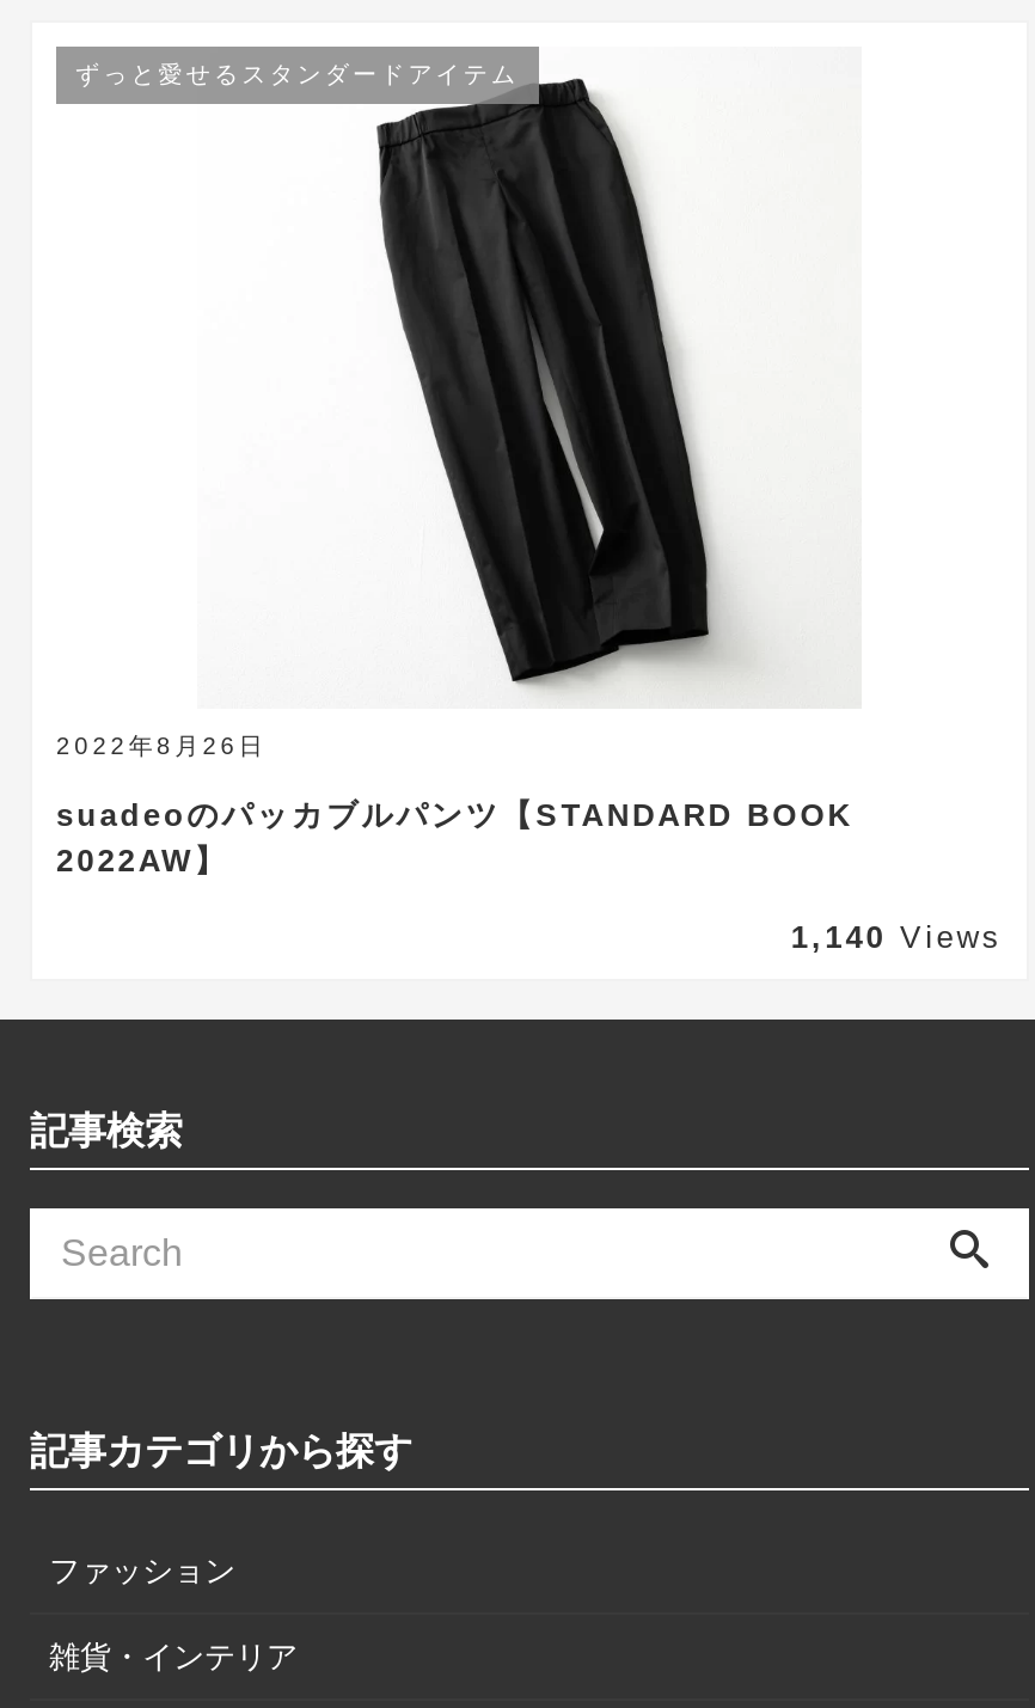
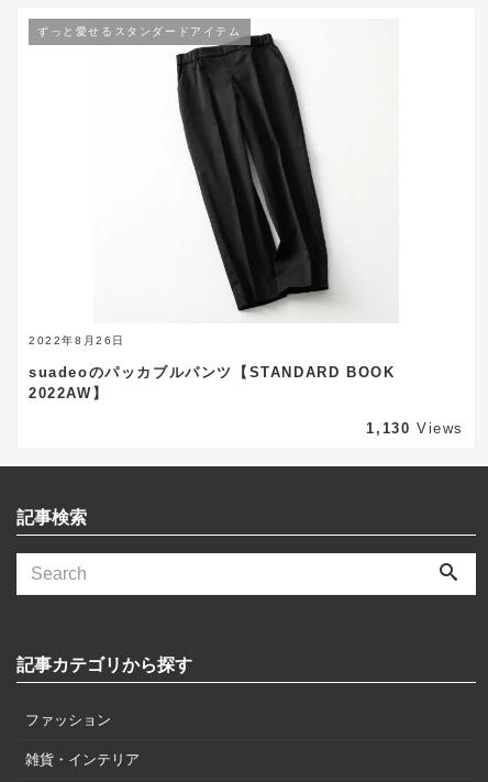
- 1,140 Views
+ 1,130 Views
